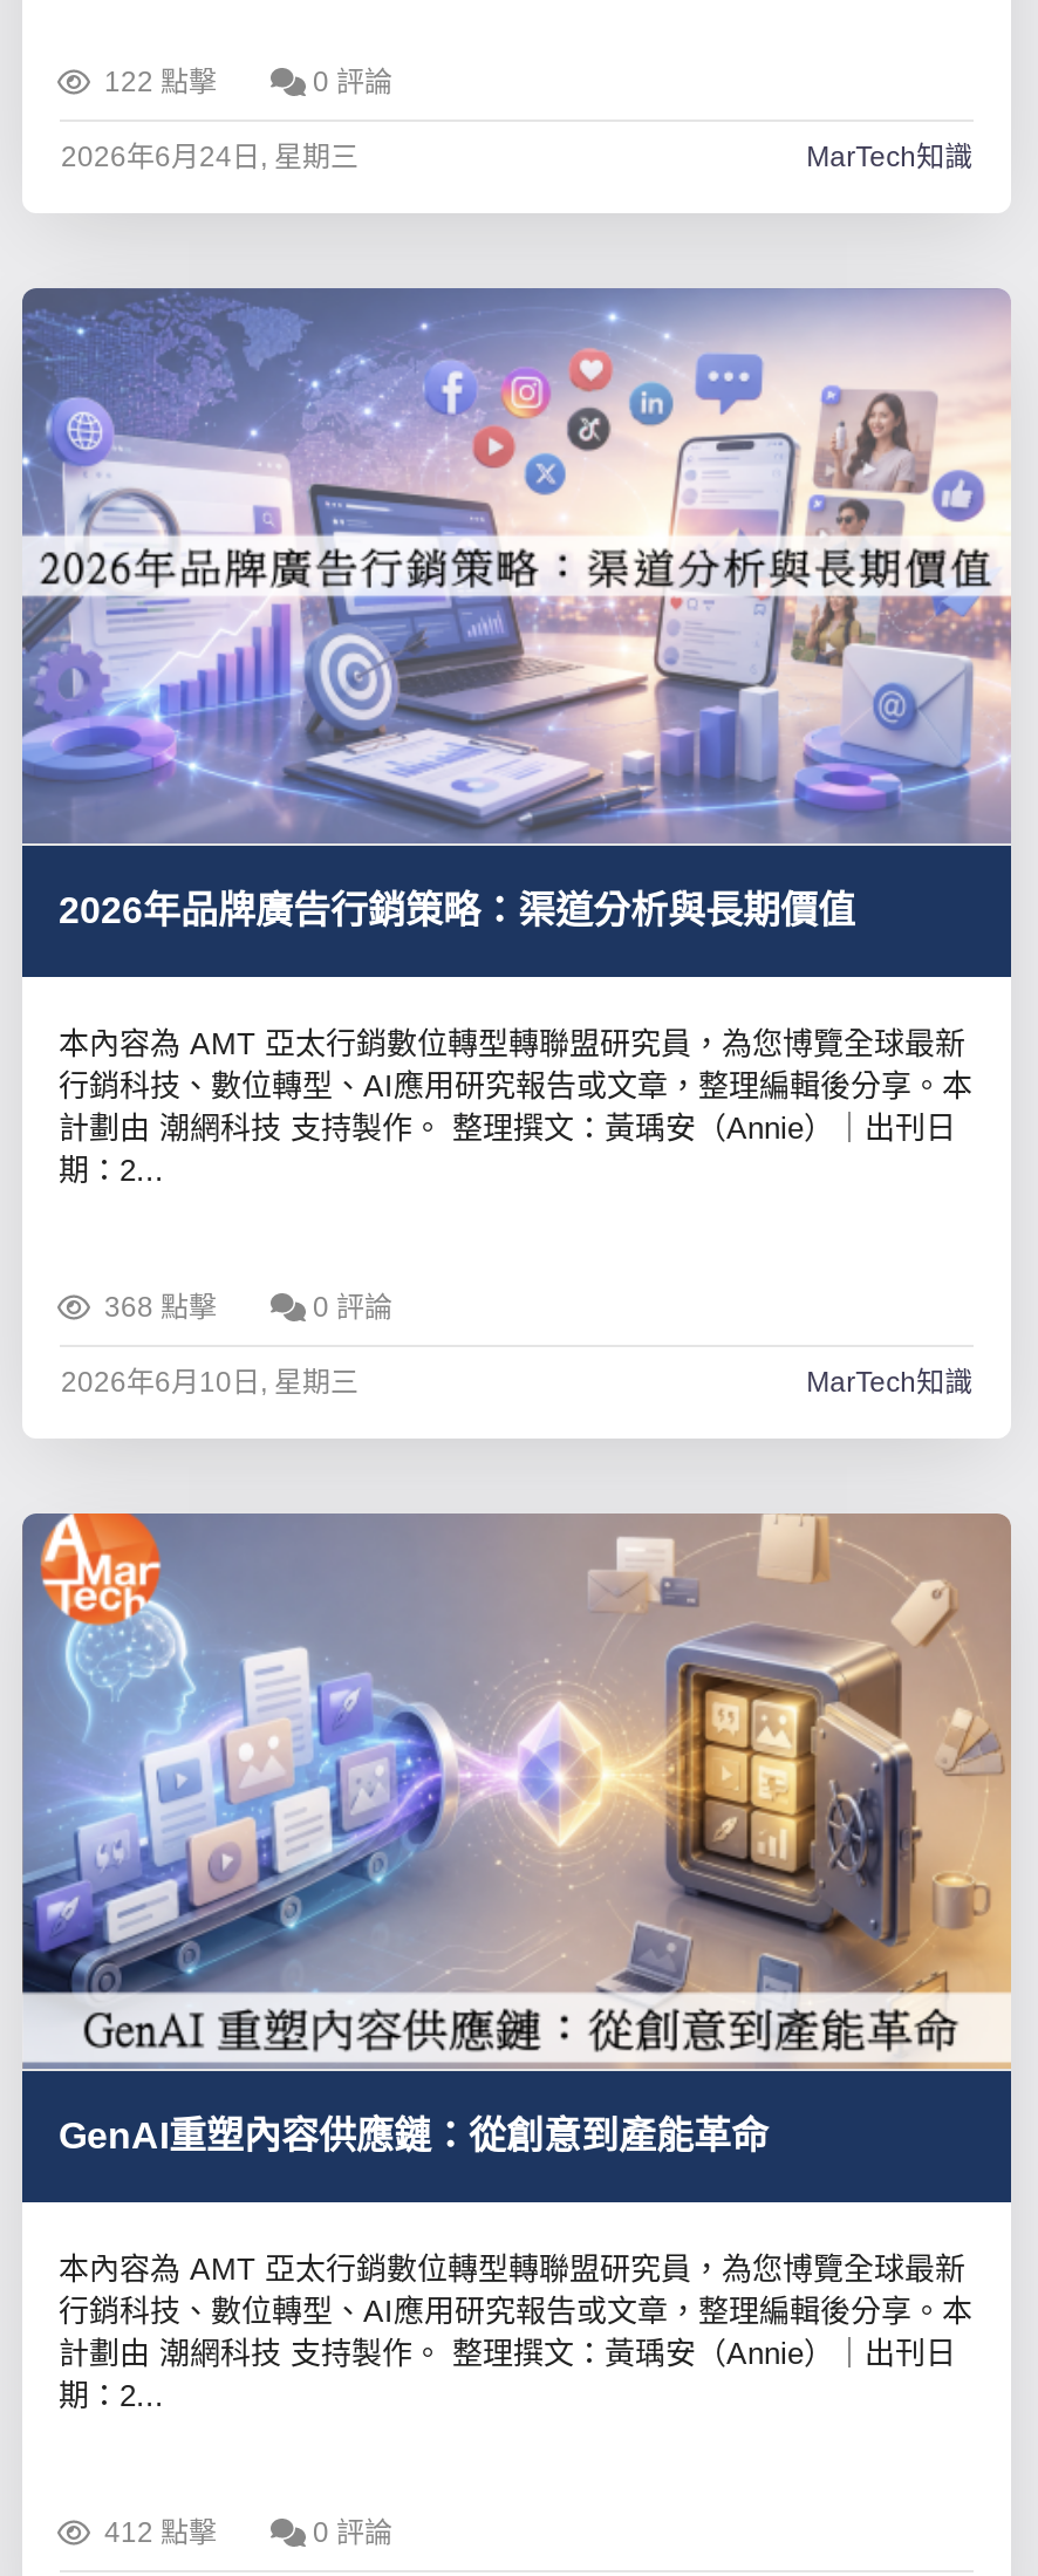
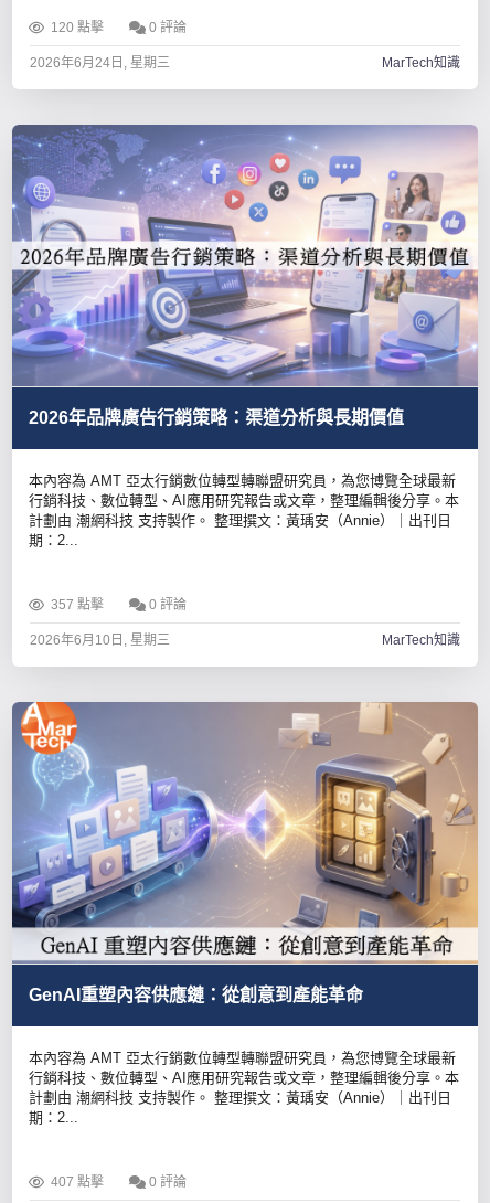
- 122 點擊
+ 120 點擊

- 368 點擊
+ 357 點擊

- 412 點擊
+ 407 點擊
